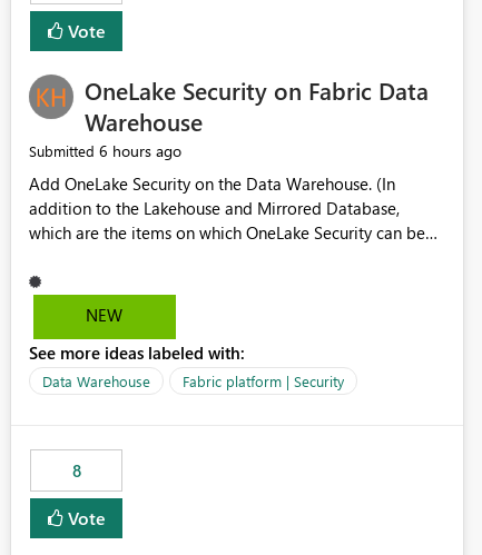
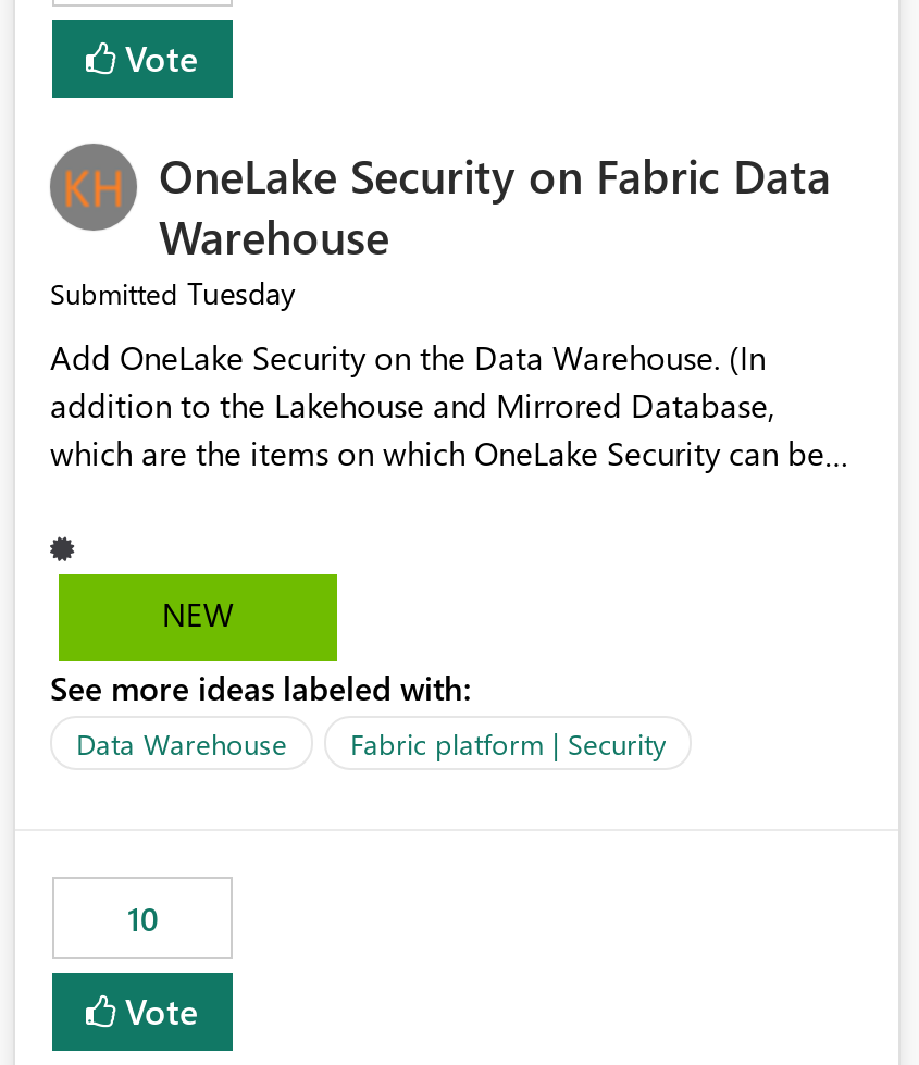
- Submitted 6 hours ago
+ Submitted Tuesday

- 8
+ 10
